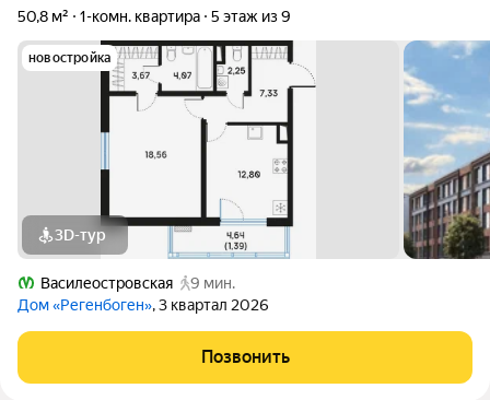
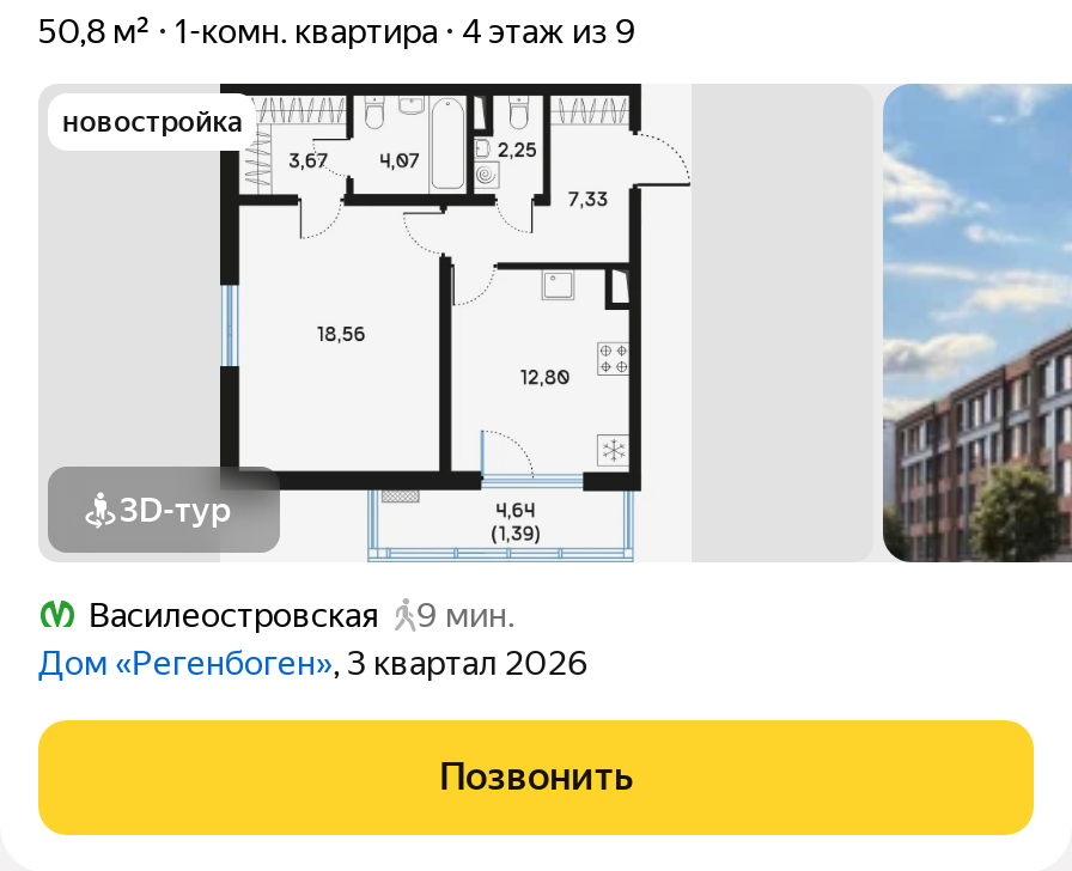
- 50,8 м² 1-комн. квартира 5 этаж из 9
+ 50,8 м² 1-комн. квартира 4 этаж из 9
